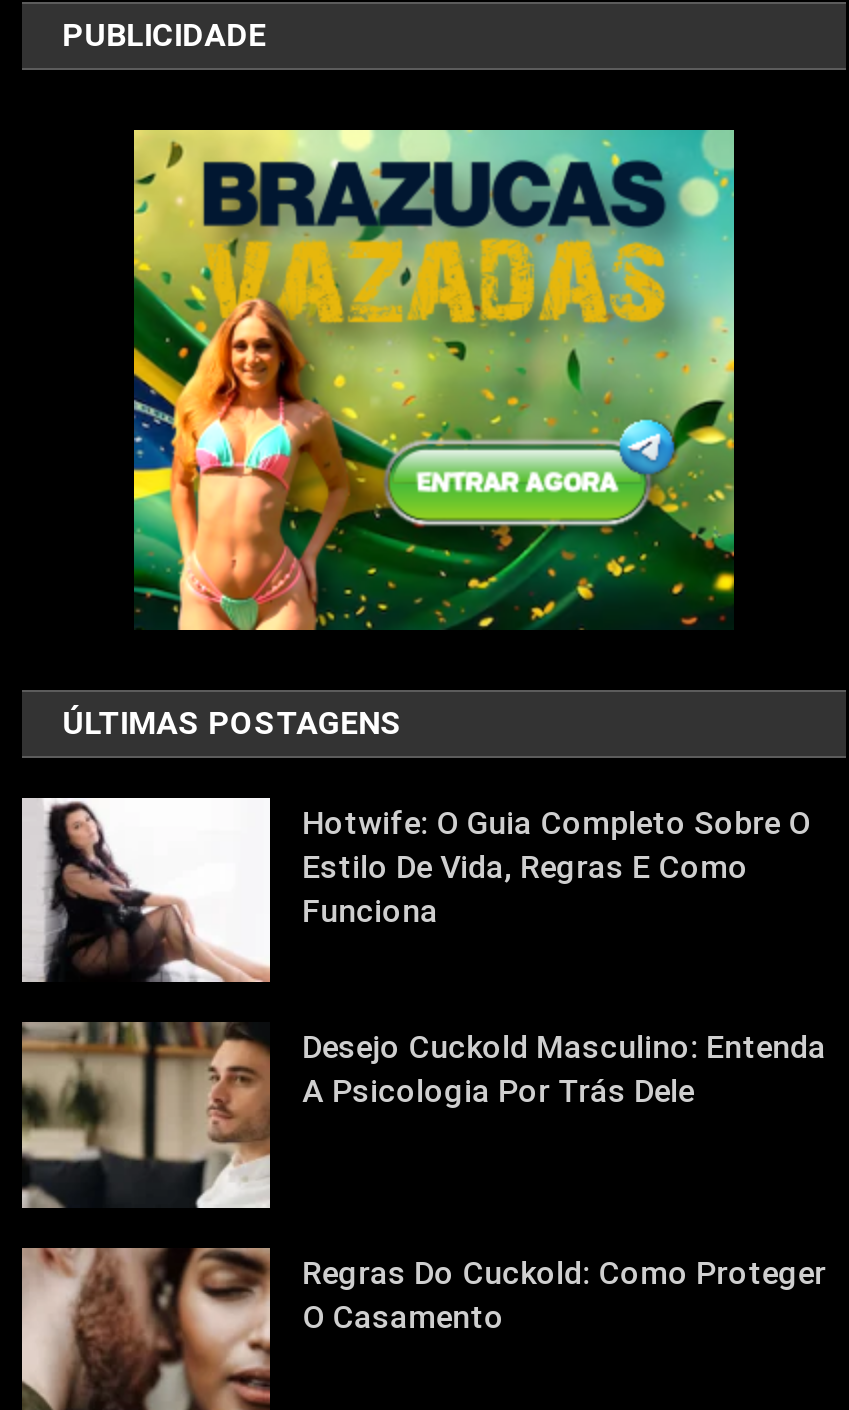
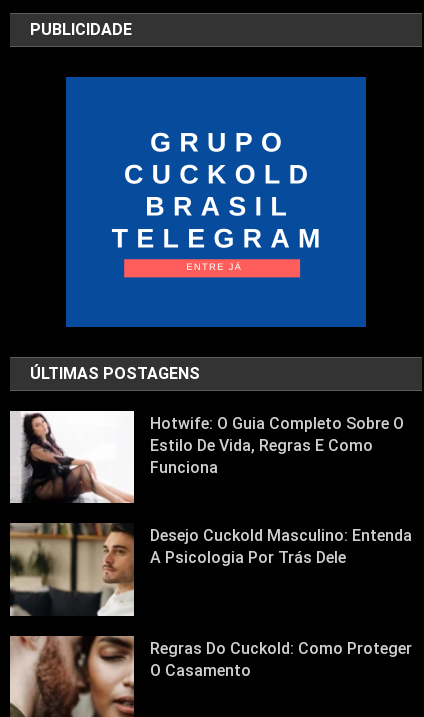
- [image]
+ [image]
